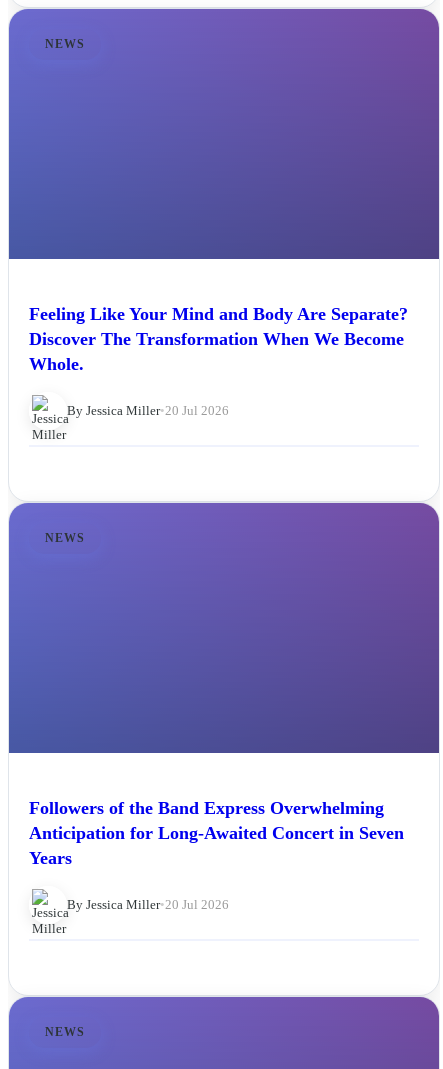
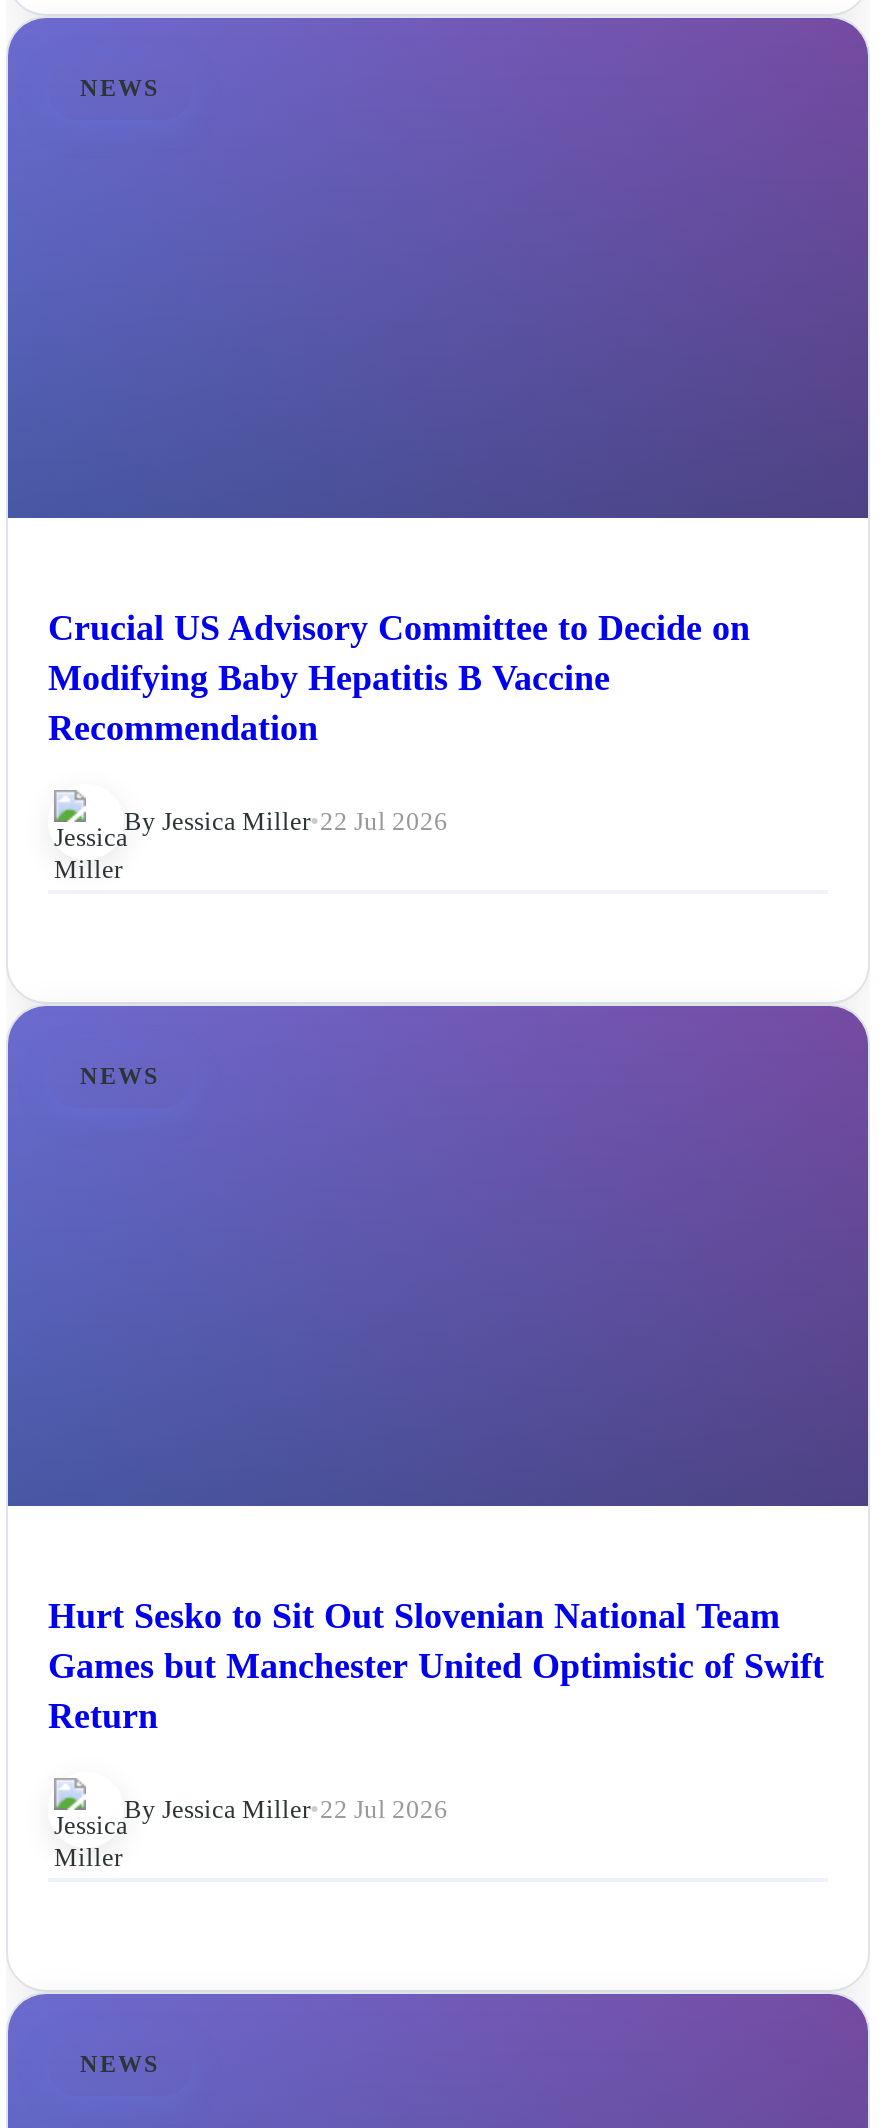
- Feeling Like Your Mind and Body Are Separate?
- Discover The Transformation When We Become
- Whole.
+ Crucial US Advisory Committee to Decide on
+ Modifying Baby Hepatitis B Vaccine
+ Recommendation

- By Jessica Miller • 20 Jul 2026
+ By Jessica Miller • 22 Jul 2026

- Followers of the Band Express Overwhelming
- Anticipation for Long-Awaited Concert in Seven
- Years
+ Hurt Sesko to Sit Out Slovenian National Team
+ Games but Manchester United Optimistic of Swift
+ Return

- By Jessica Miller • 20 Jul 2026
+ By Jessica Miller • 22 Jul 2026
